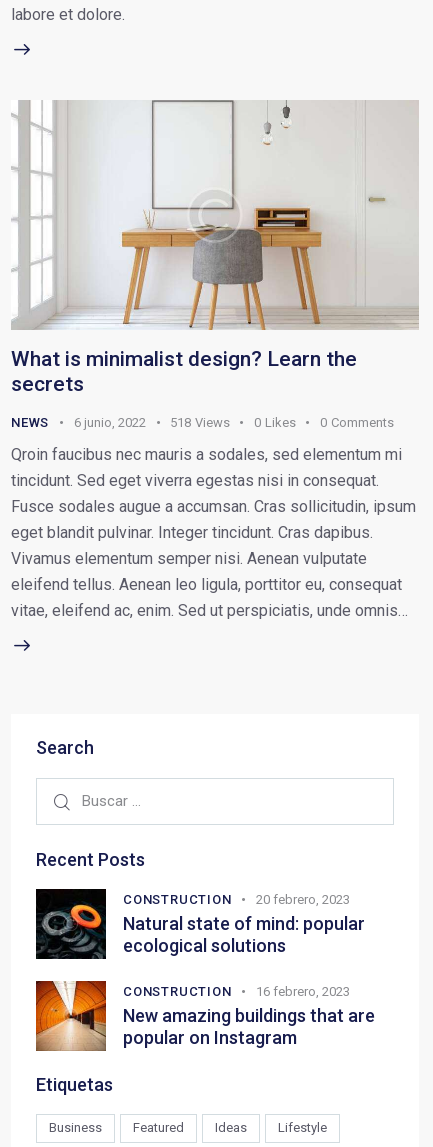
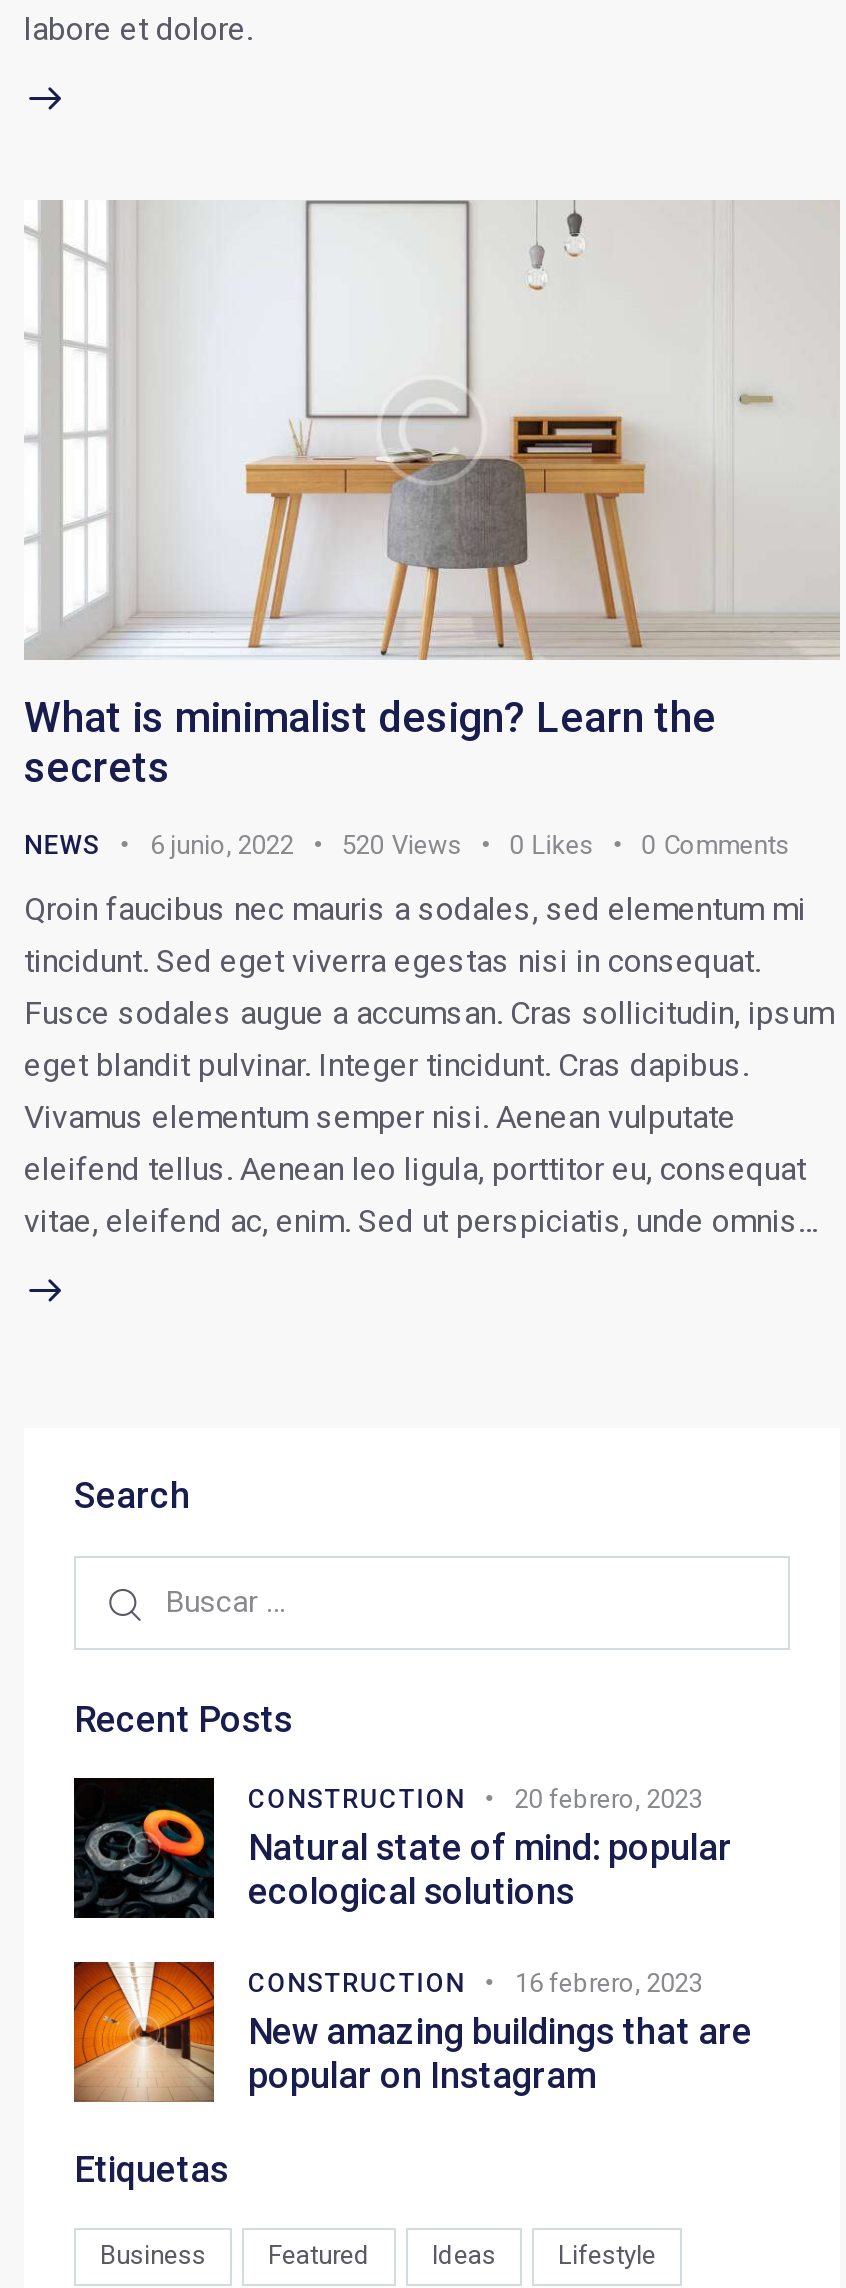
- NEWS 6 junio, 2022 518 Views 0 Likes 0 Comments
+ NEWS 6 junio, 2022 520 Views 0 Likes 0 Comments
